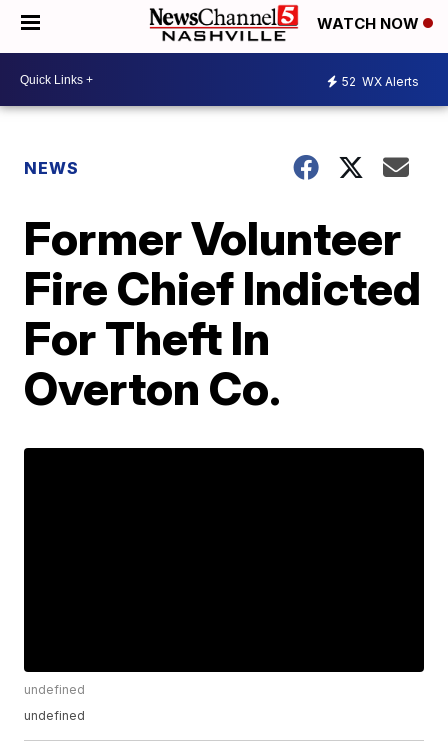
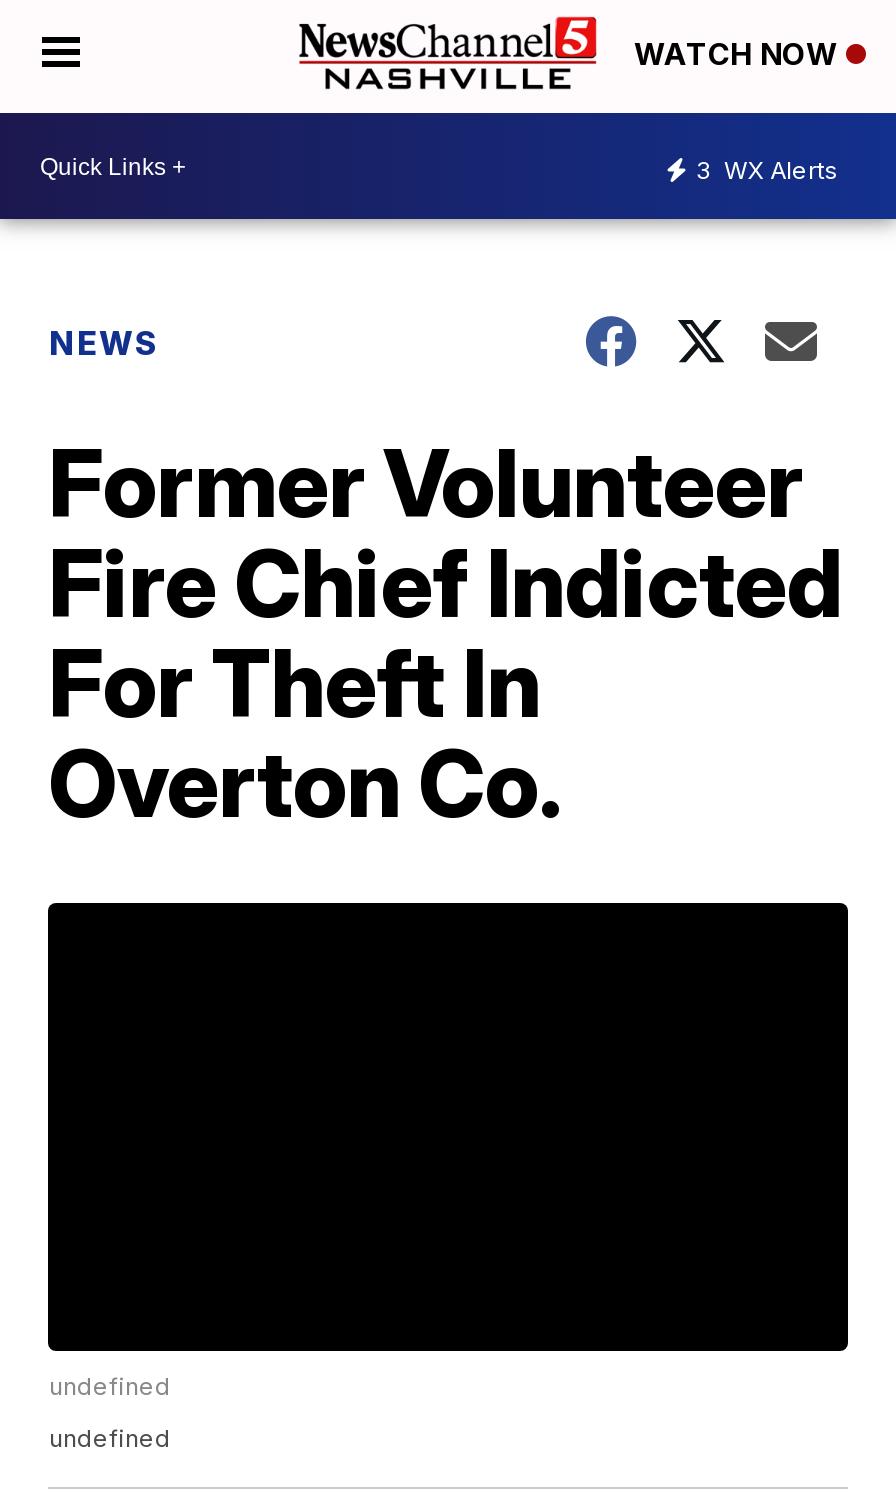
- 52 WX Alerts
+ 3 WX Alerts
